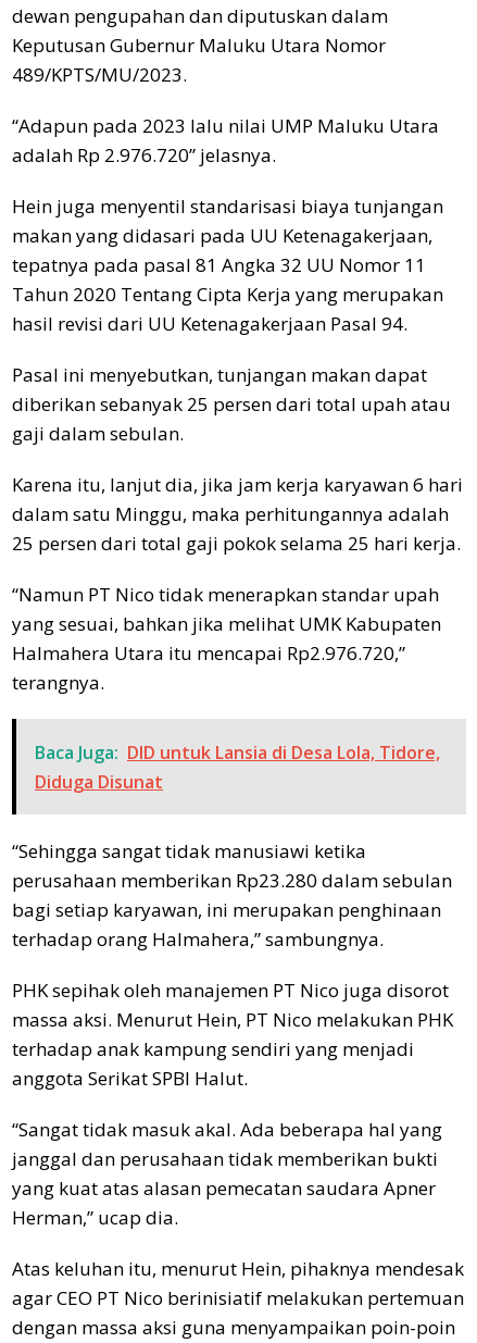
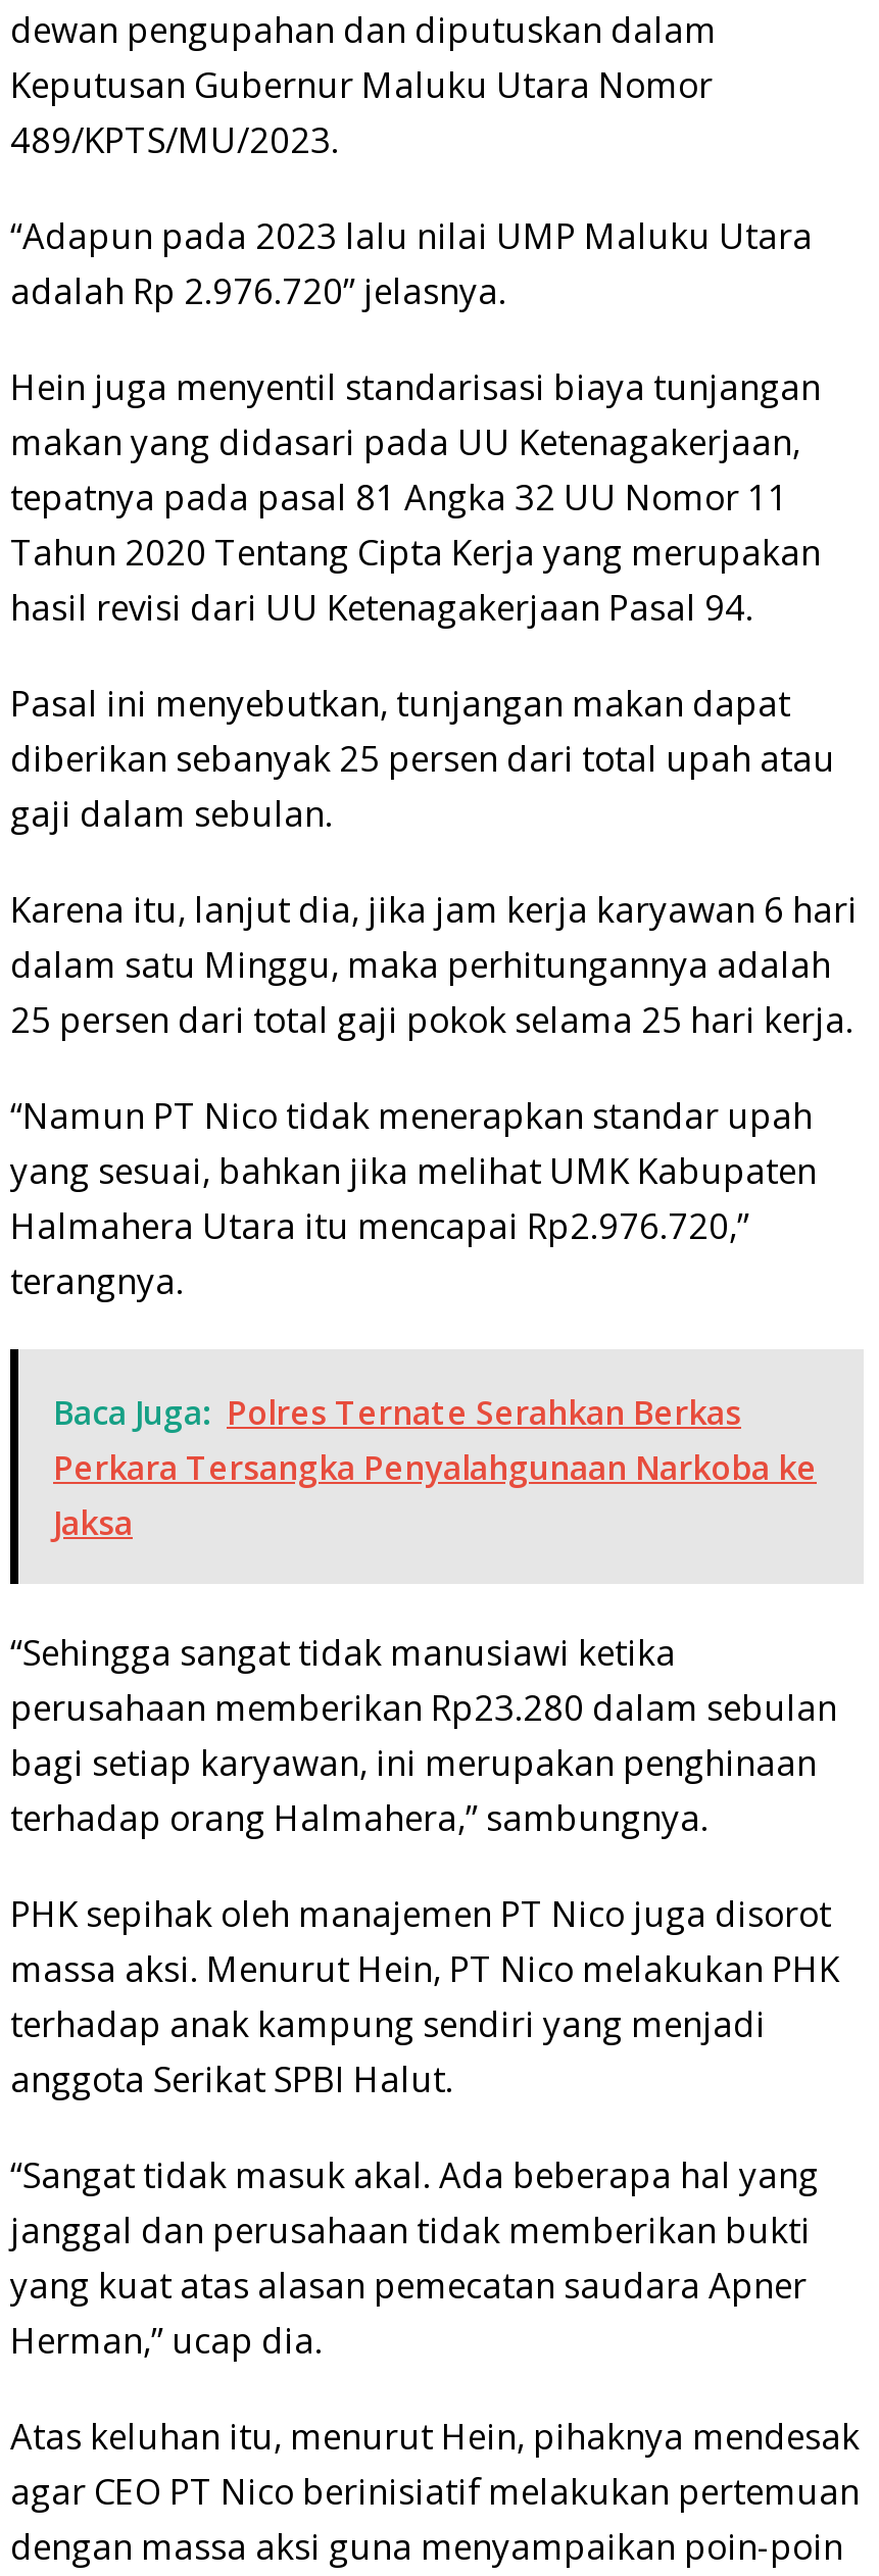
- Baca Juga: DID untuk Lansia di Desa Lola, Tidore,
- Diduga Disunat
+ Baca Juga: Polres Ternate Serahkan Berkas
+ Perkara Tersangka Penyalahgunaan Narkoba ke
+ Jaksa
